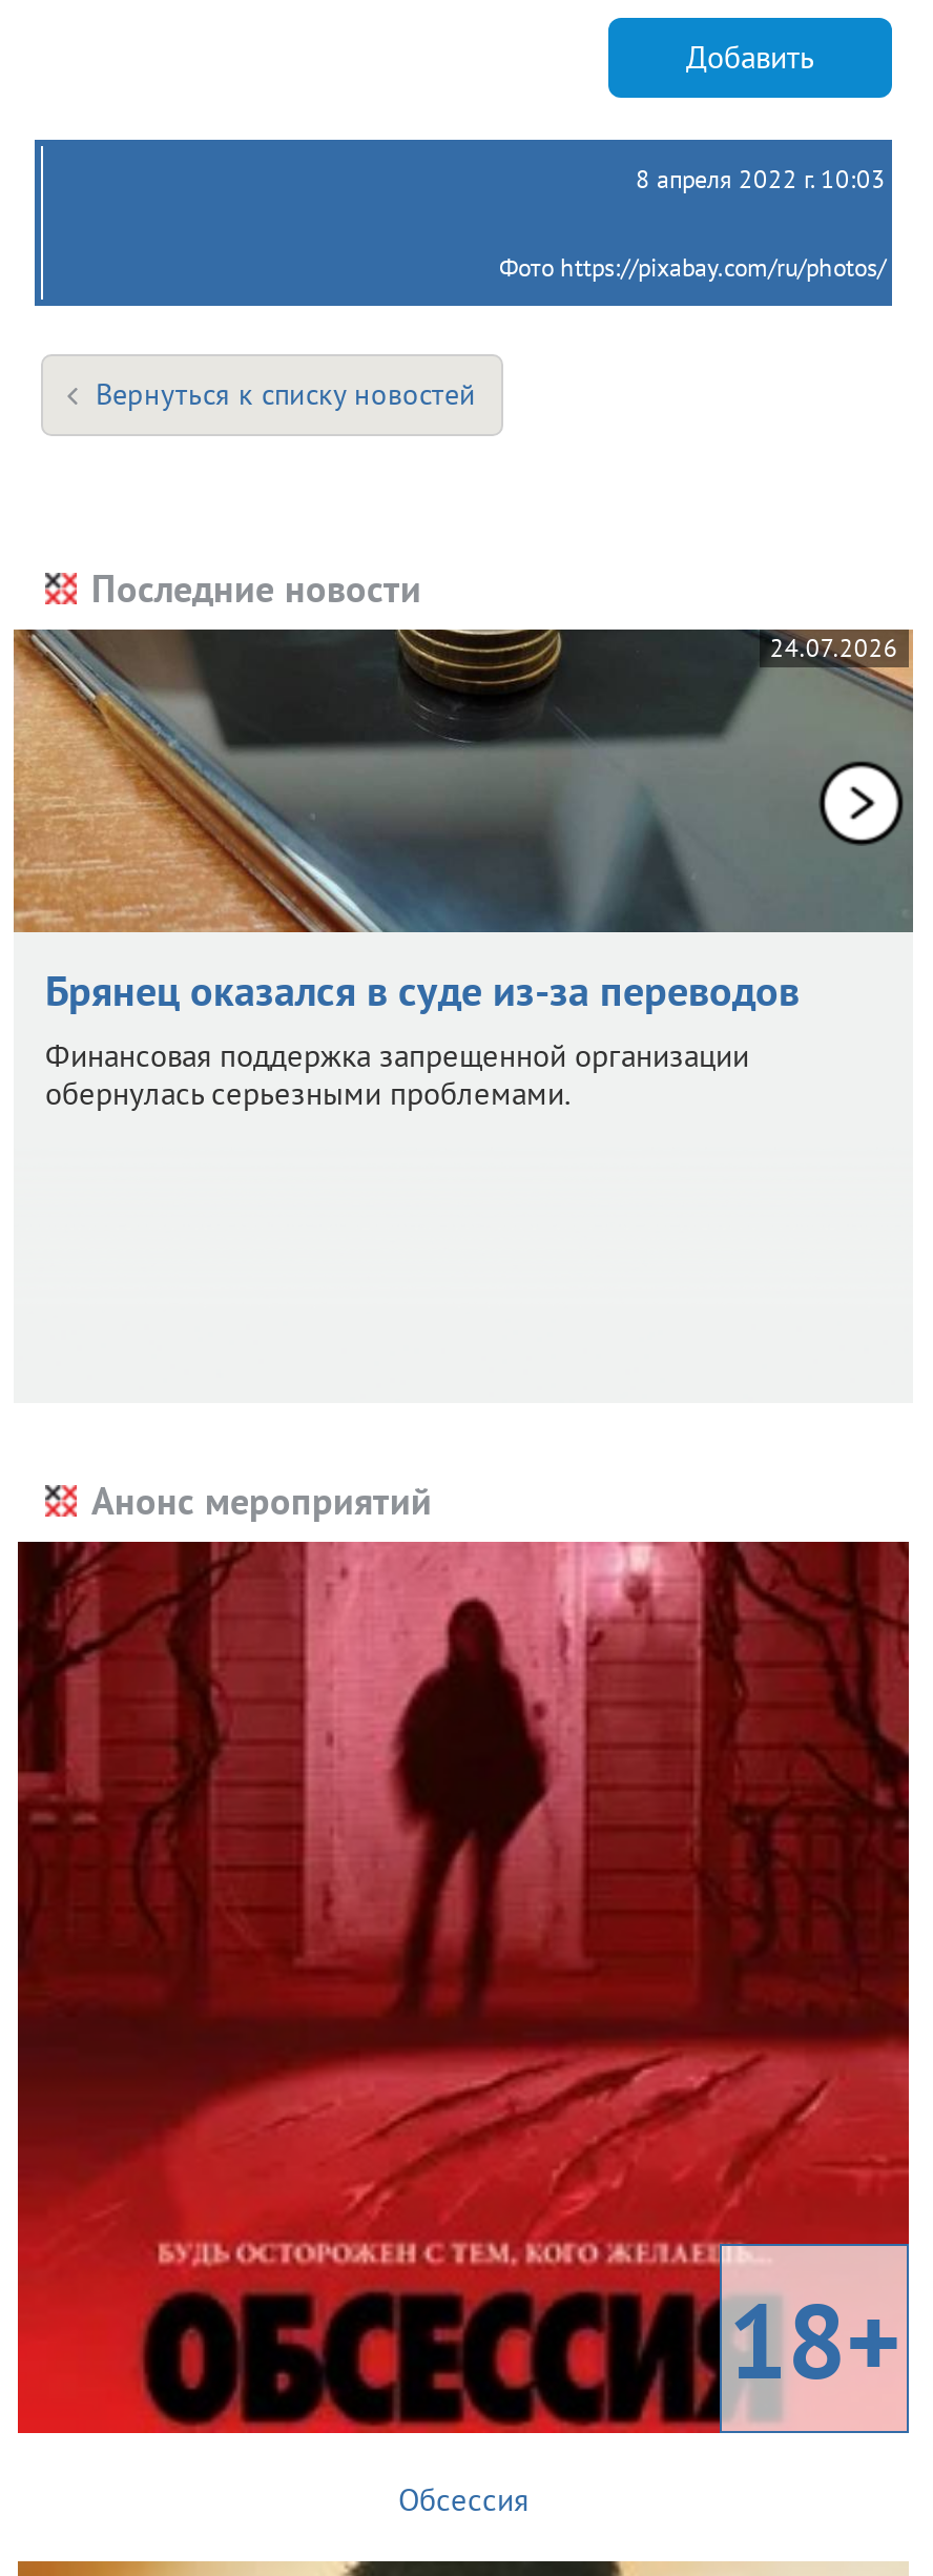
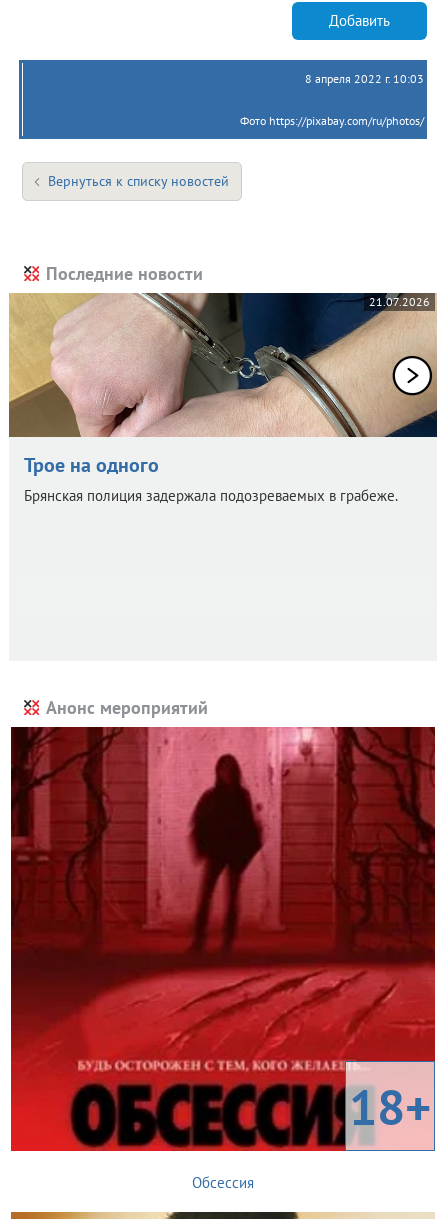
- [image]
- 24.07.2026
+ [image]
+ 21.07.2026

- Брянец оказался в суде из-за переводов
- Финансовая поддержка запрещенной организации
- обернулась серьезными проблемами.
+ Трое на одного
+ Брянская полиция задержала подозреваемых в грабеже.
